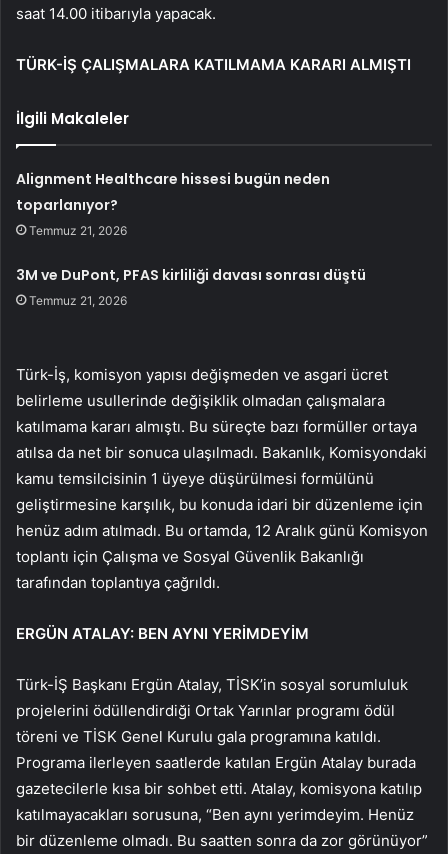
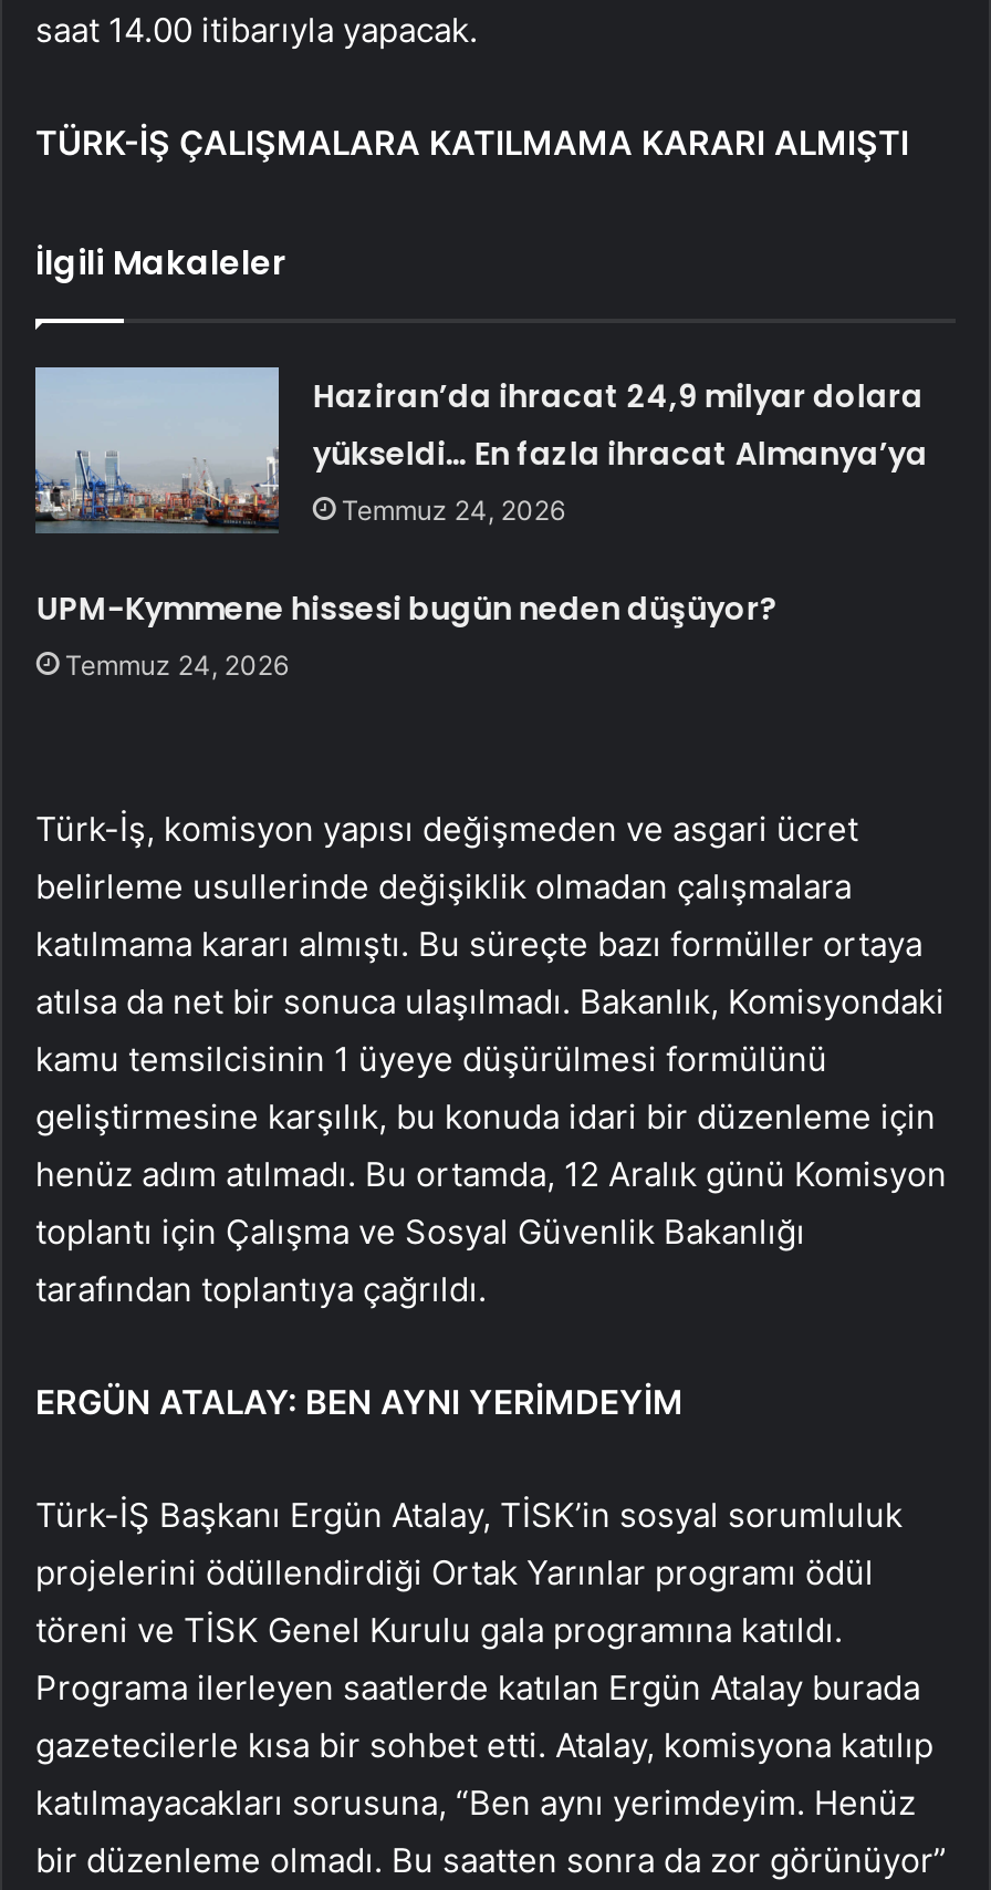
- Alignment Healthcare hissesi bugün neden
- toparlanıyor?
- Temmuz 21, 2026
+ Haziran’da ihracat 24,9 milyar dolara
+ yükseldi… En fazla ihracat Almanya’ya
+ Temmuz 24, 2026

- 3M ve DuPont, PFAS kirliliği davası sonrası düştü
- Temmuz 21, 2026
+ UPM-Kymmene hissesi bugün neden düşüyor?
+ Temmuz 24, 2026
